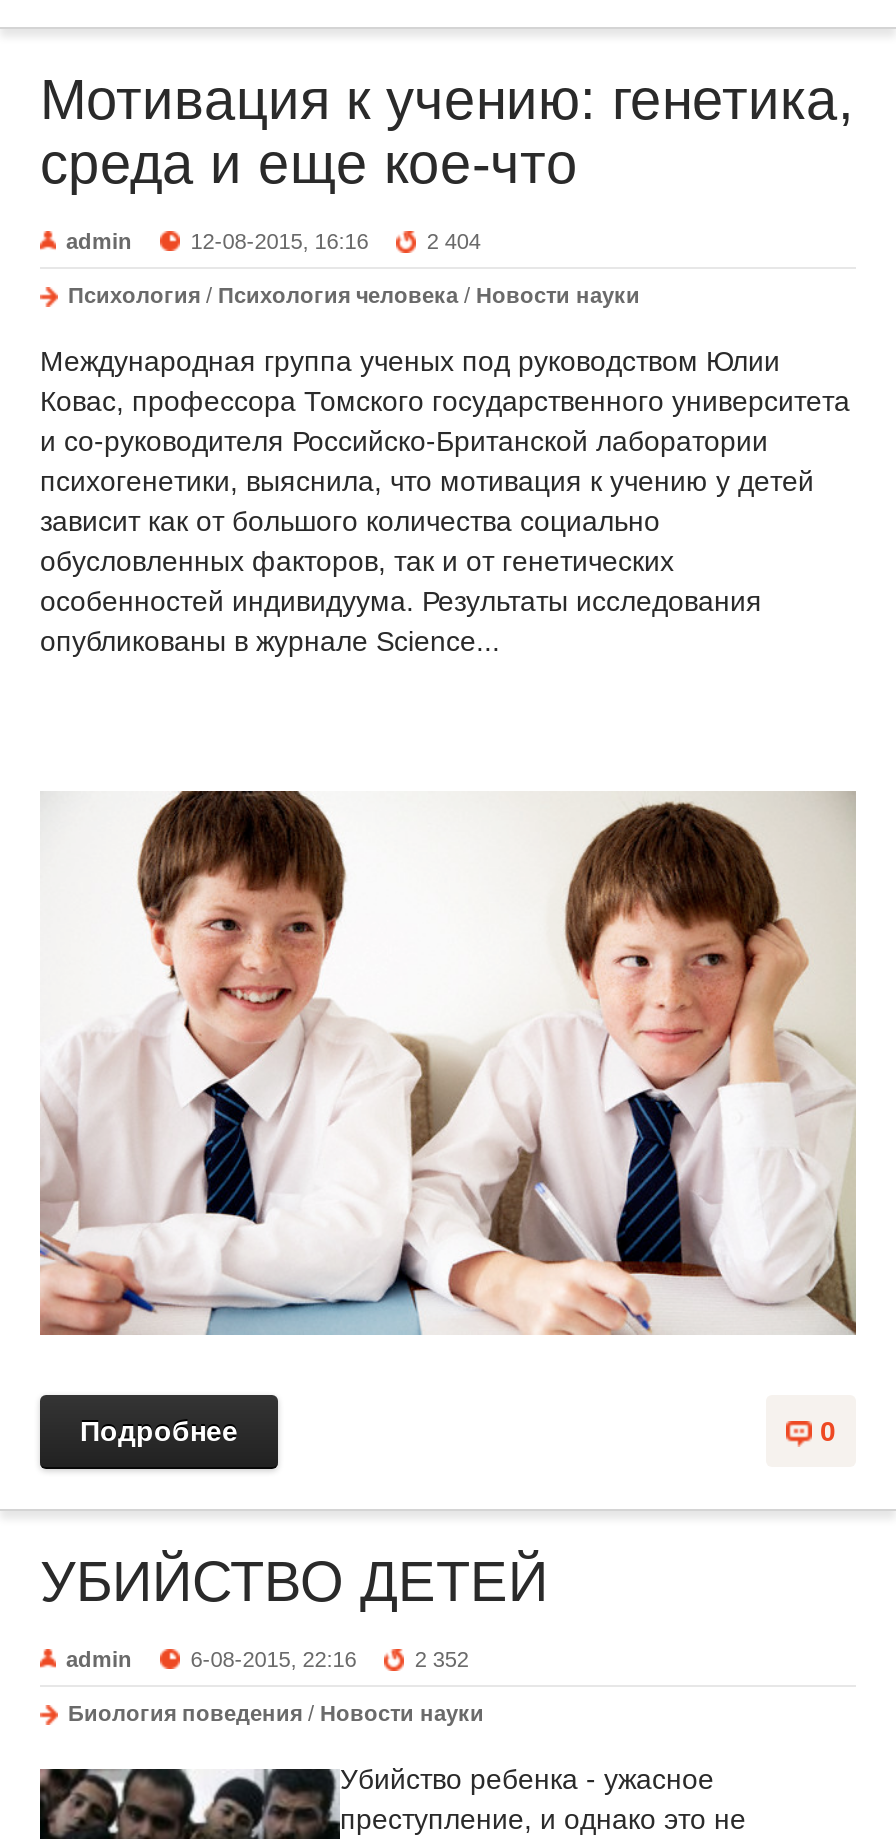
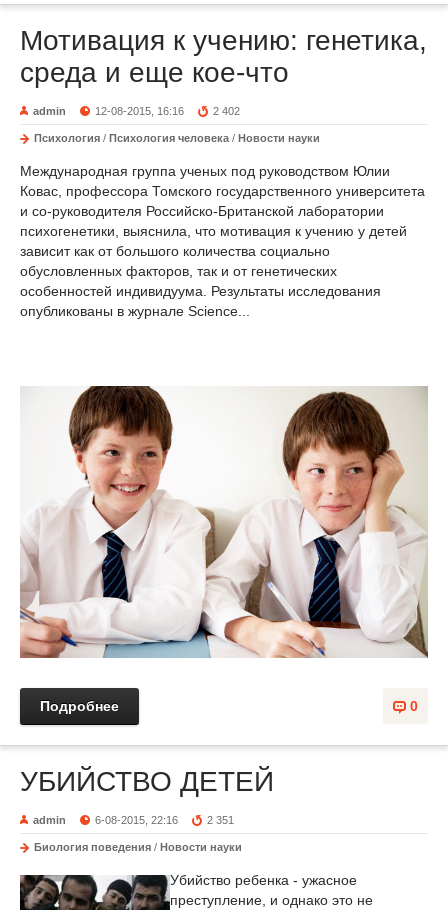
- 2 404
+ 2 402

- 2 352
+ 2 351
